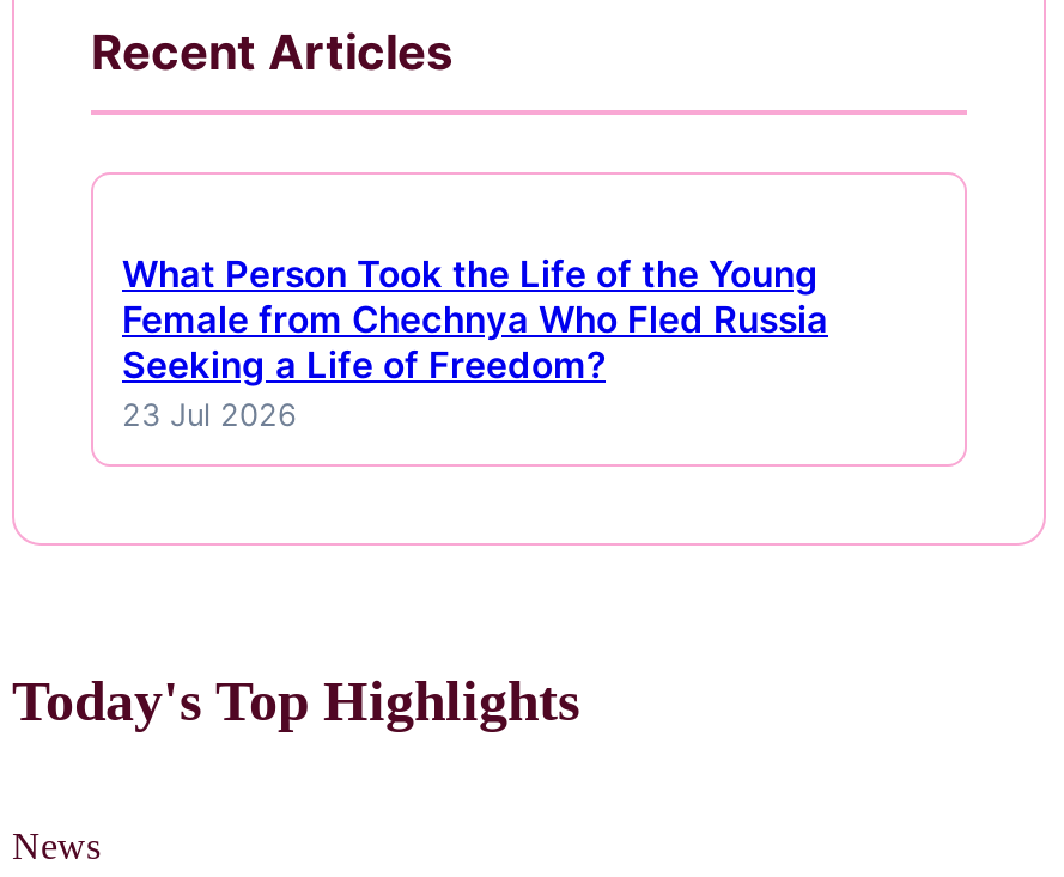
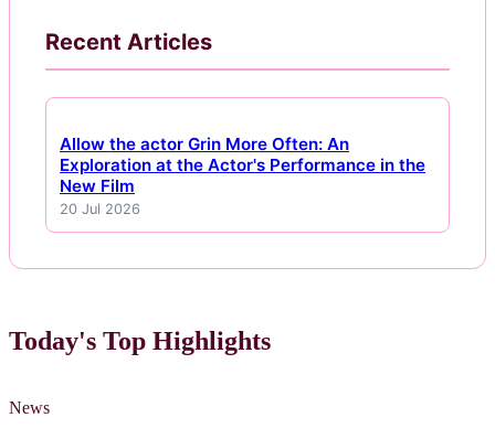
- What Person Took the Life of the Young
- Female from Chechnya Who Fled Russia
- Seeking a Life of Freedom?
- 23 Jul 2026
+ Allow the actor Grin More Often: An
+ Exploration at the Actor's Performance in the
+ New Film
+ 20 Jul 2026
